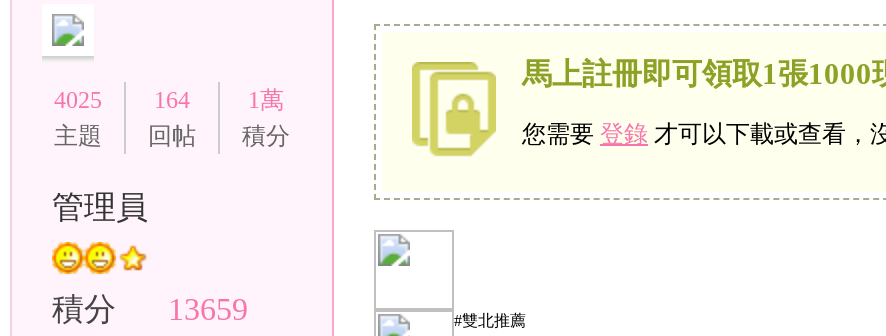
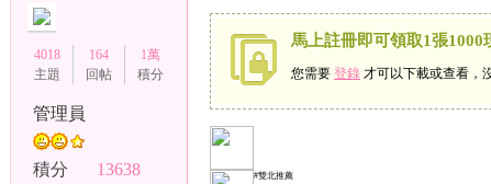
- 4025 164
+ 4018 164

- 積分 13659
+ 積分 13638
